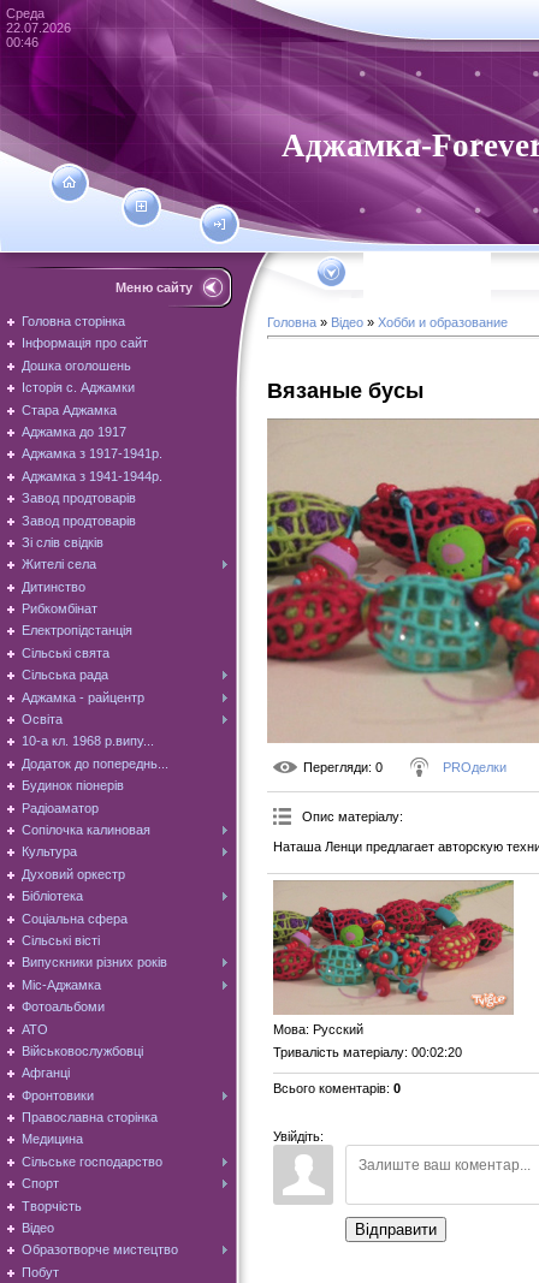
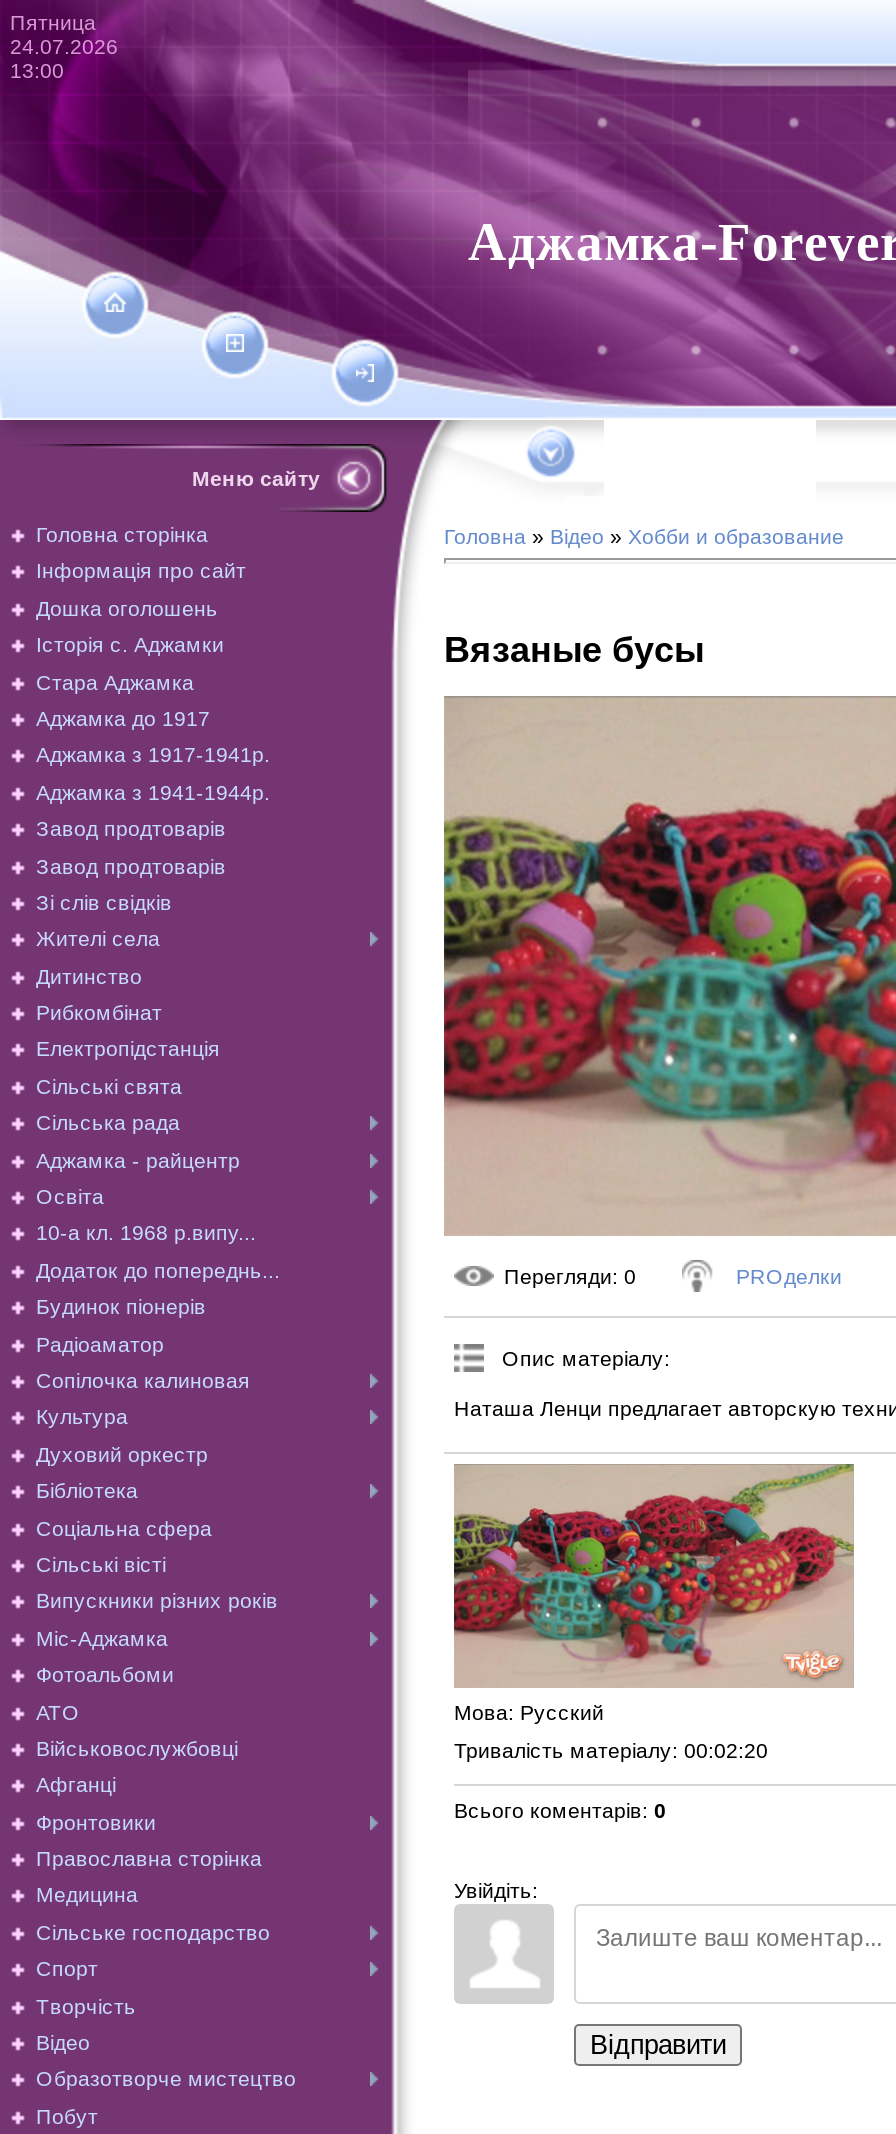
- Среда
- 22.07.2026
- 00:46
+ Пятница
+ 24.07.2026
+ 13:00
